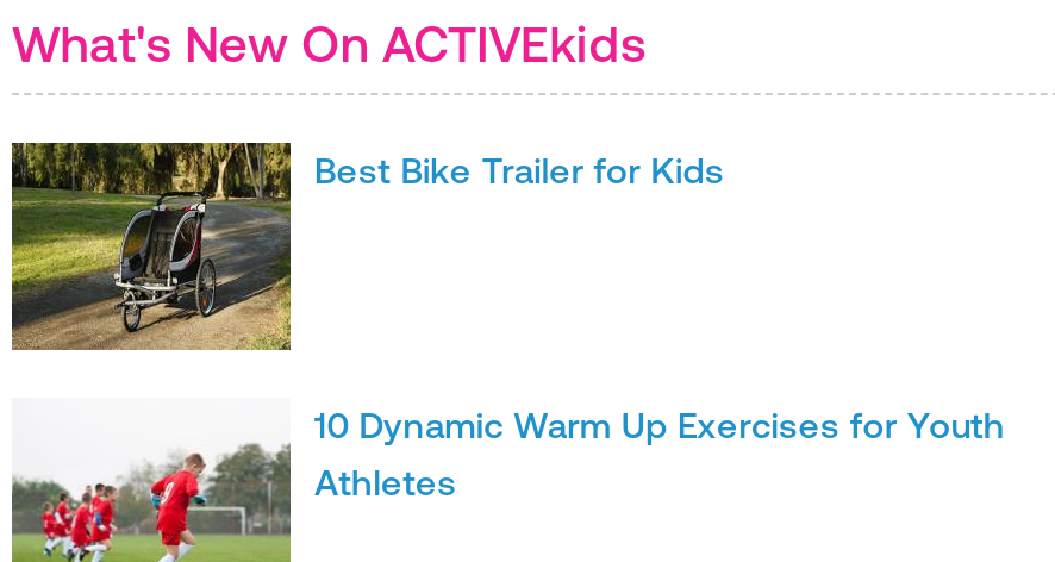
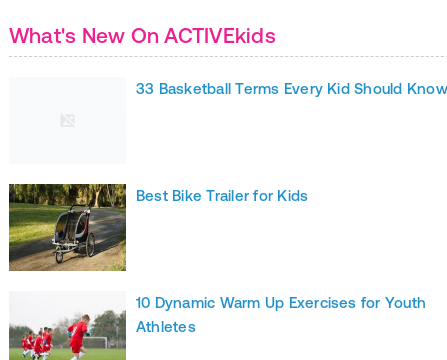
+ 33 Basketball Terms Every Kid Should Know
